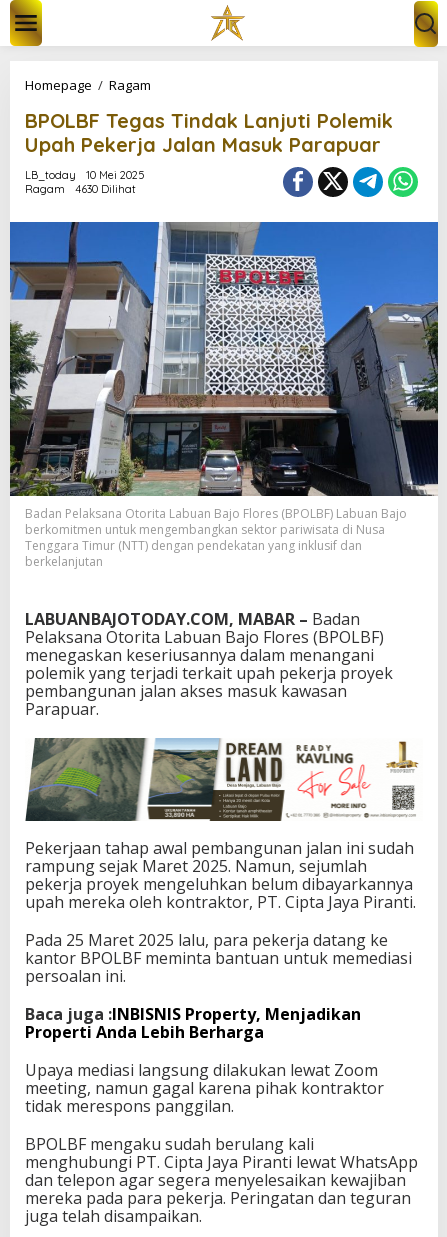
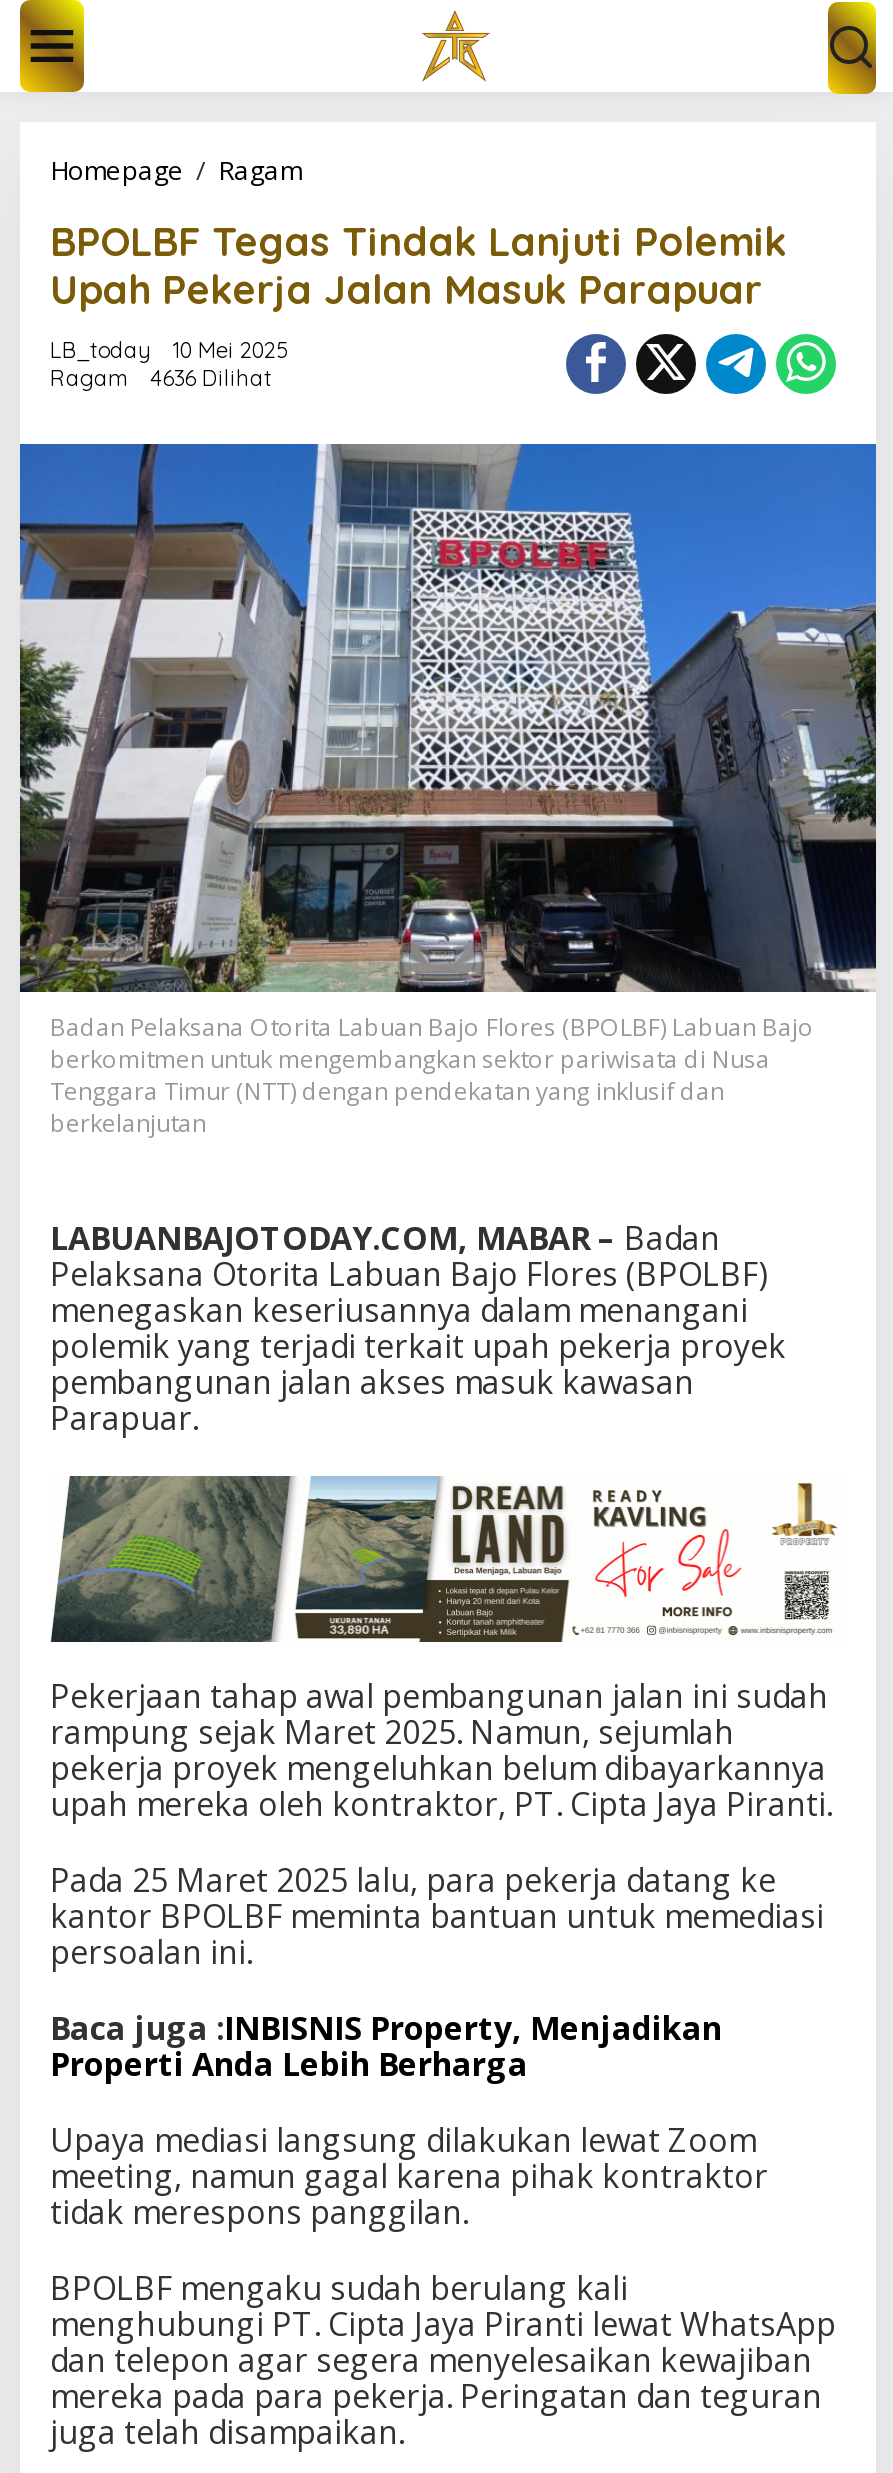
- 4630 Dilihat
+ 4636 Dilihat
